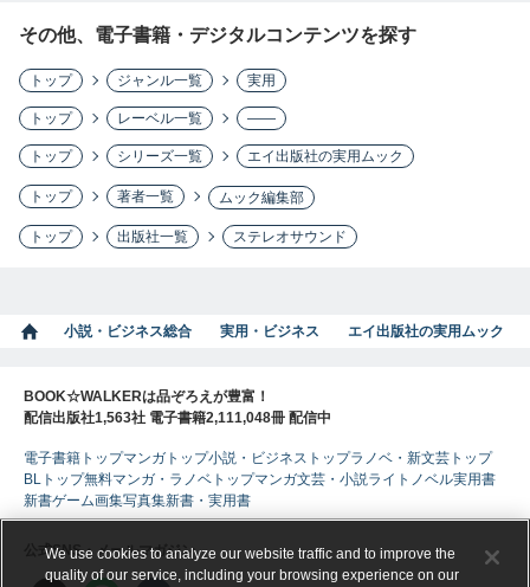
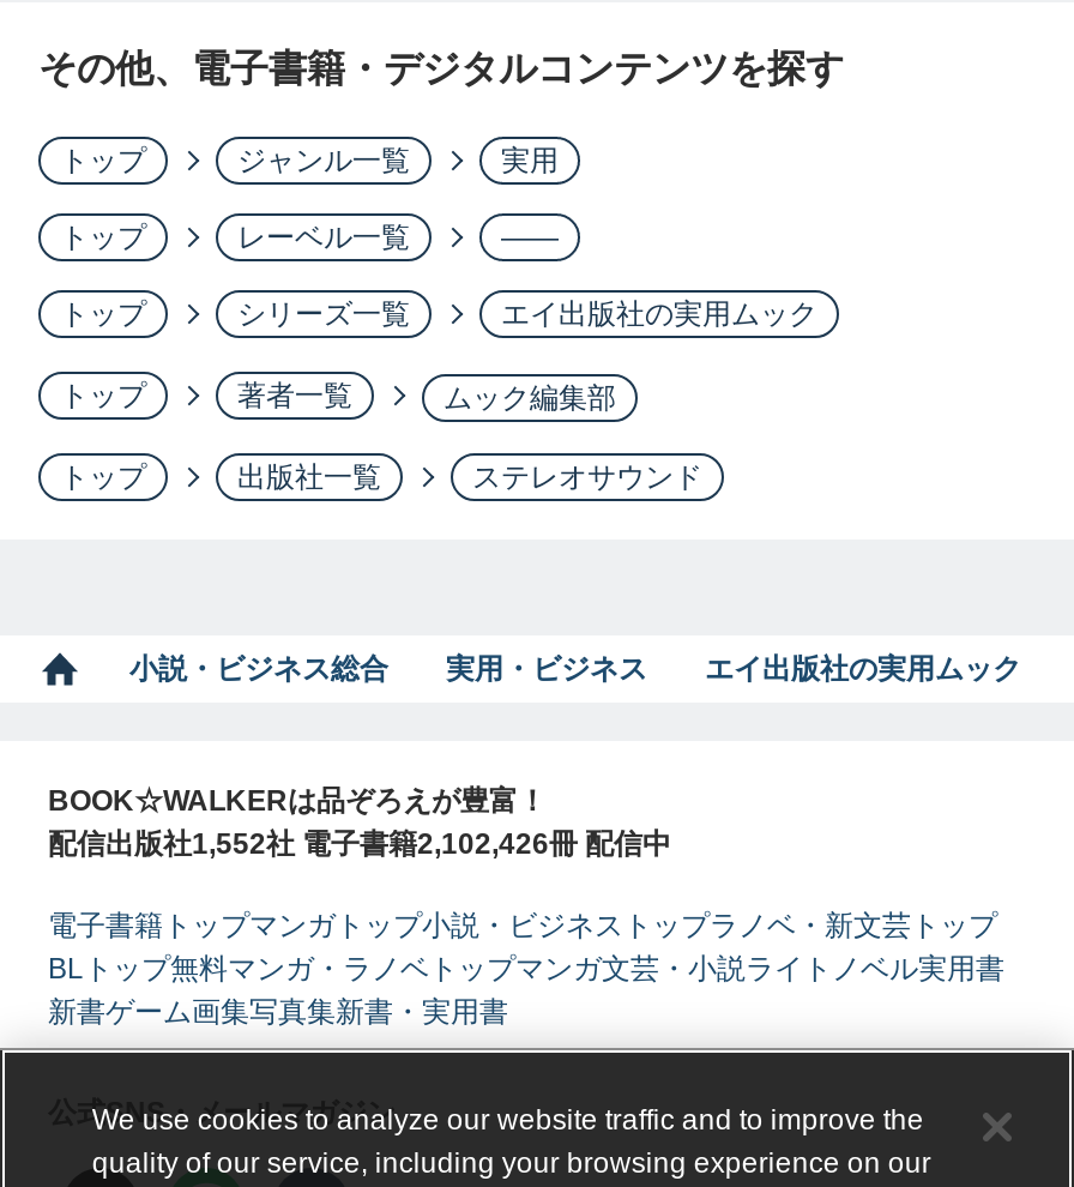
- 配信出版社1,563社 電子書籍2,111,048冊 配信中
+ 配信出版社1,552社 電子書籍2,102,426冊 配信中
